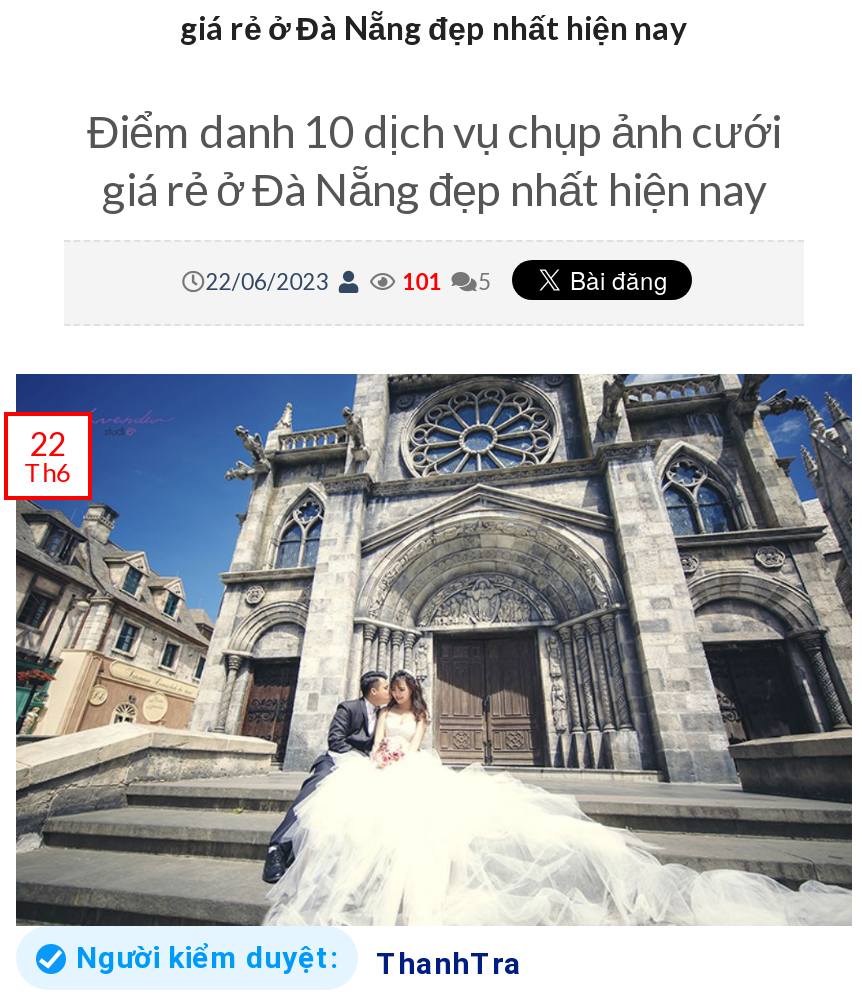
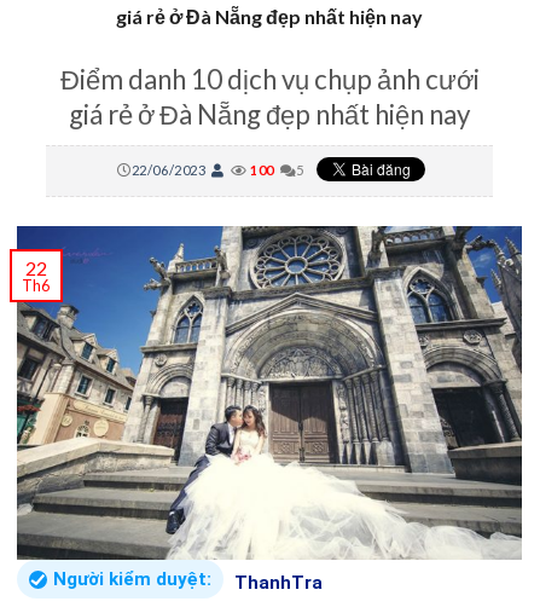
- 101 5
+ 100 5
